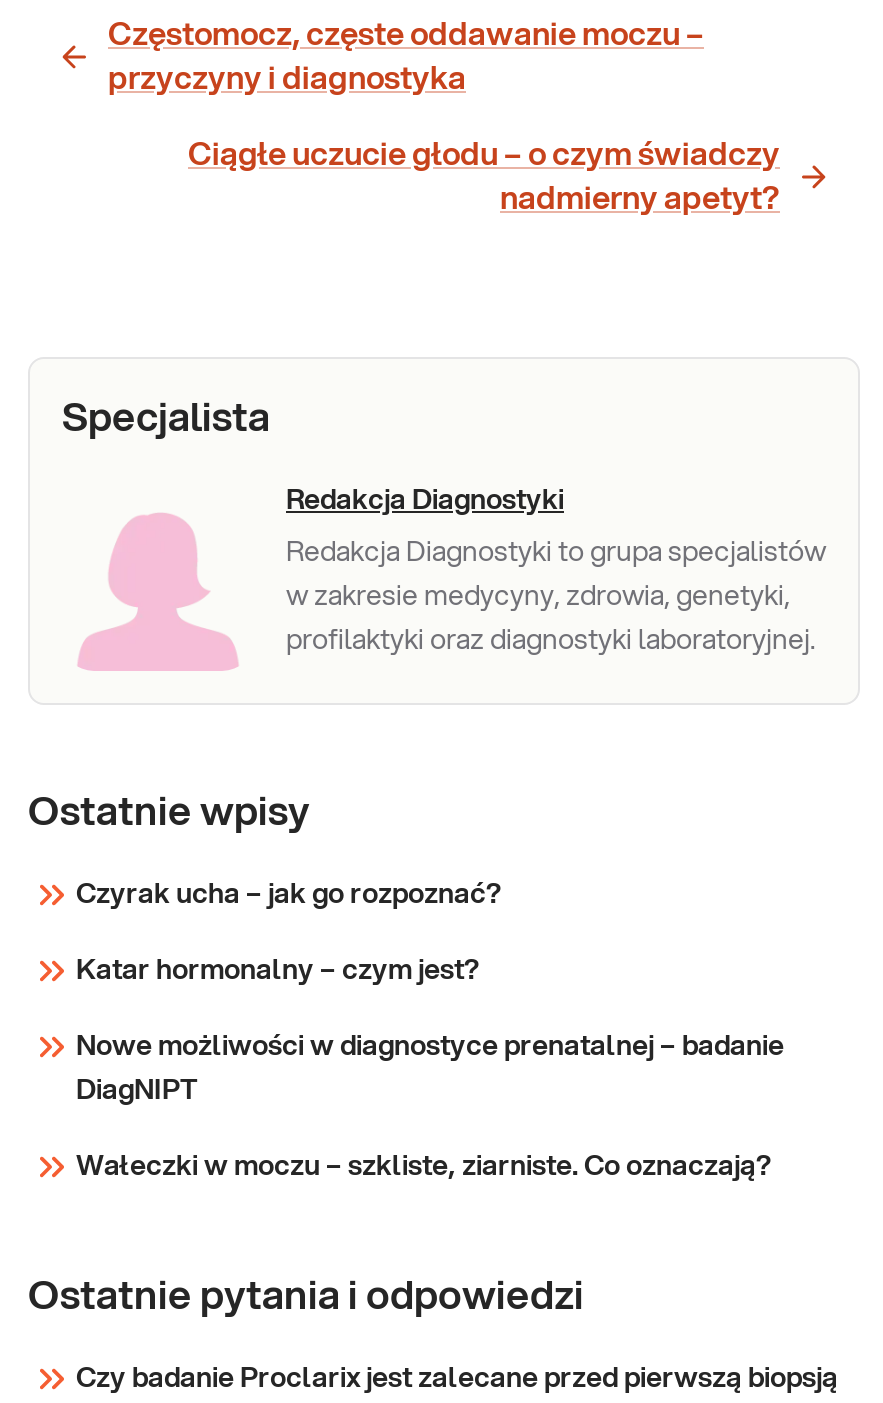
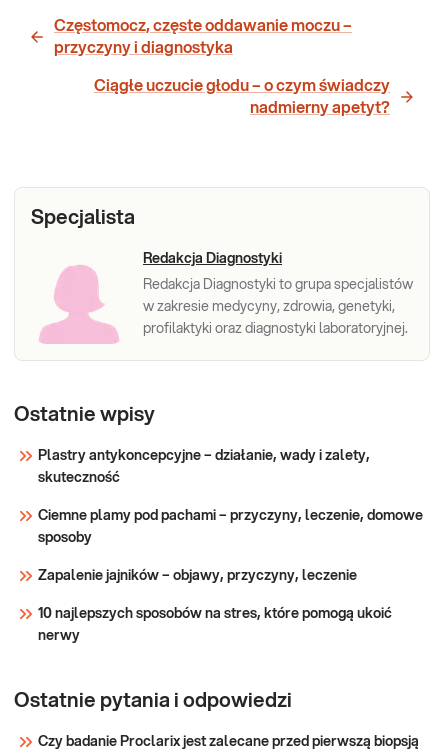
- Czyrak ucha – jak go rozpoznać?
- Katar hormonalny – czym jest?
- Nowe możliwości w diagnostyce prenatalnej – badanie
- DiagNIPT
- Wałeczki w moczu – szkliste, ziarniste. Co oznaczają?
+ Plastry antykoncepcyjne – działanie, wady i zalety,
+ skuteczność
+ Ciemne plamy pod pachami – przyczyny, leczenie, domowe
+ sposoby
+ Zapalenie jajników – objawy, przyczyny, leczenie
+ 10 najlepszych sposobów na stres, które pomogą ukoić
+ nerwy
